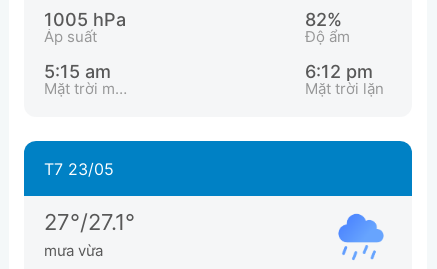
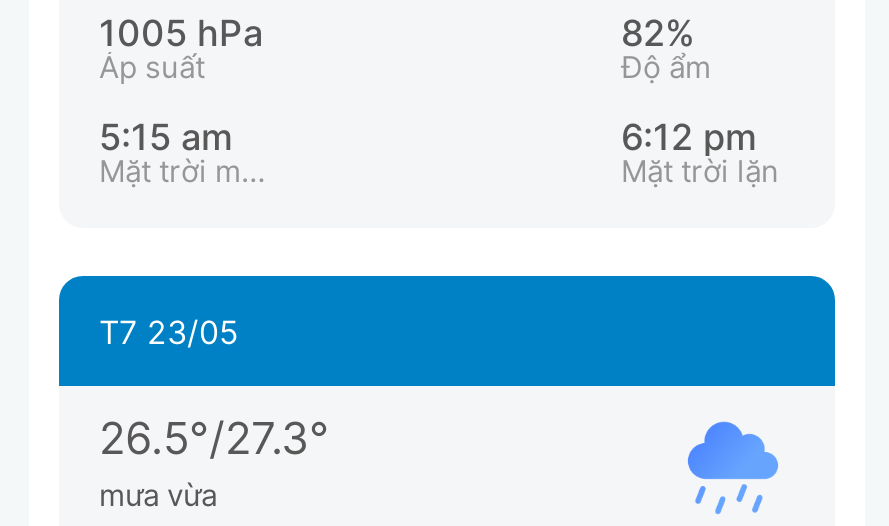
- 27°/27.1°
+ 26.5°/27.3°
